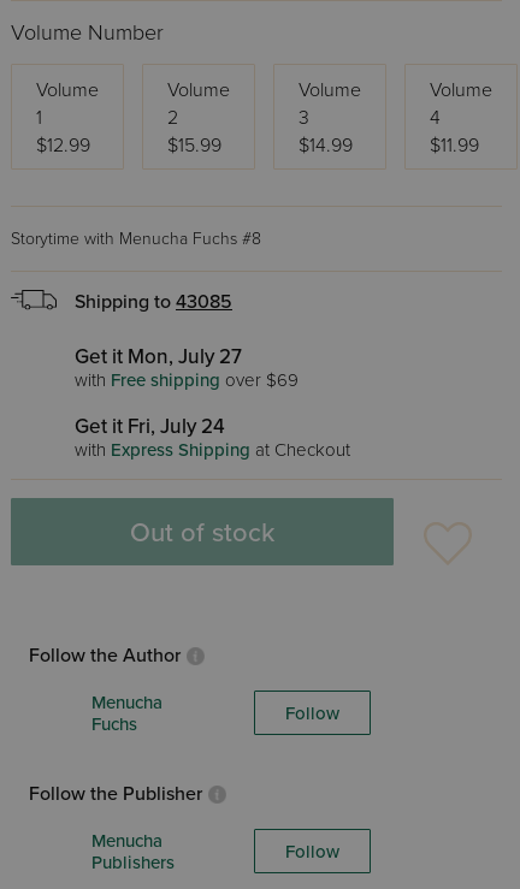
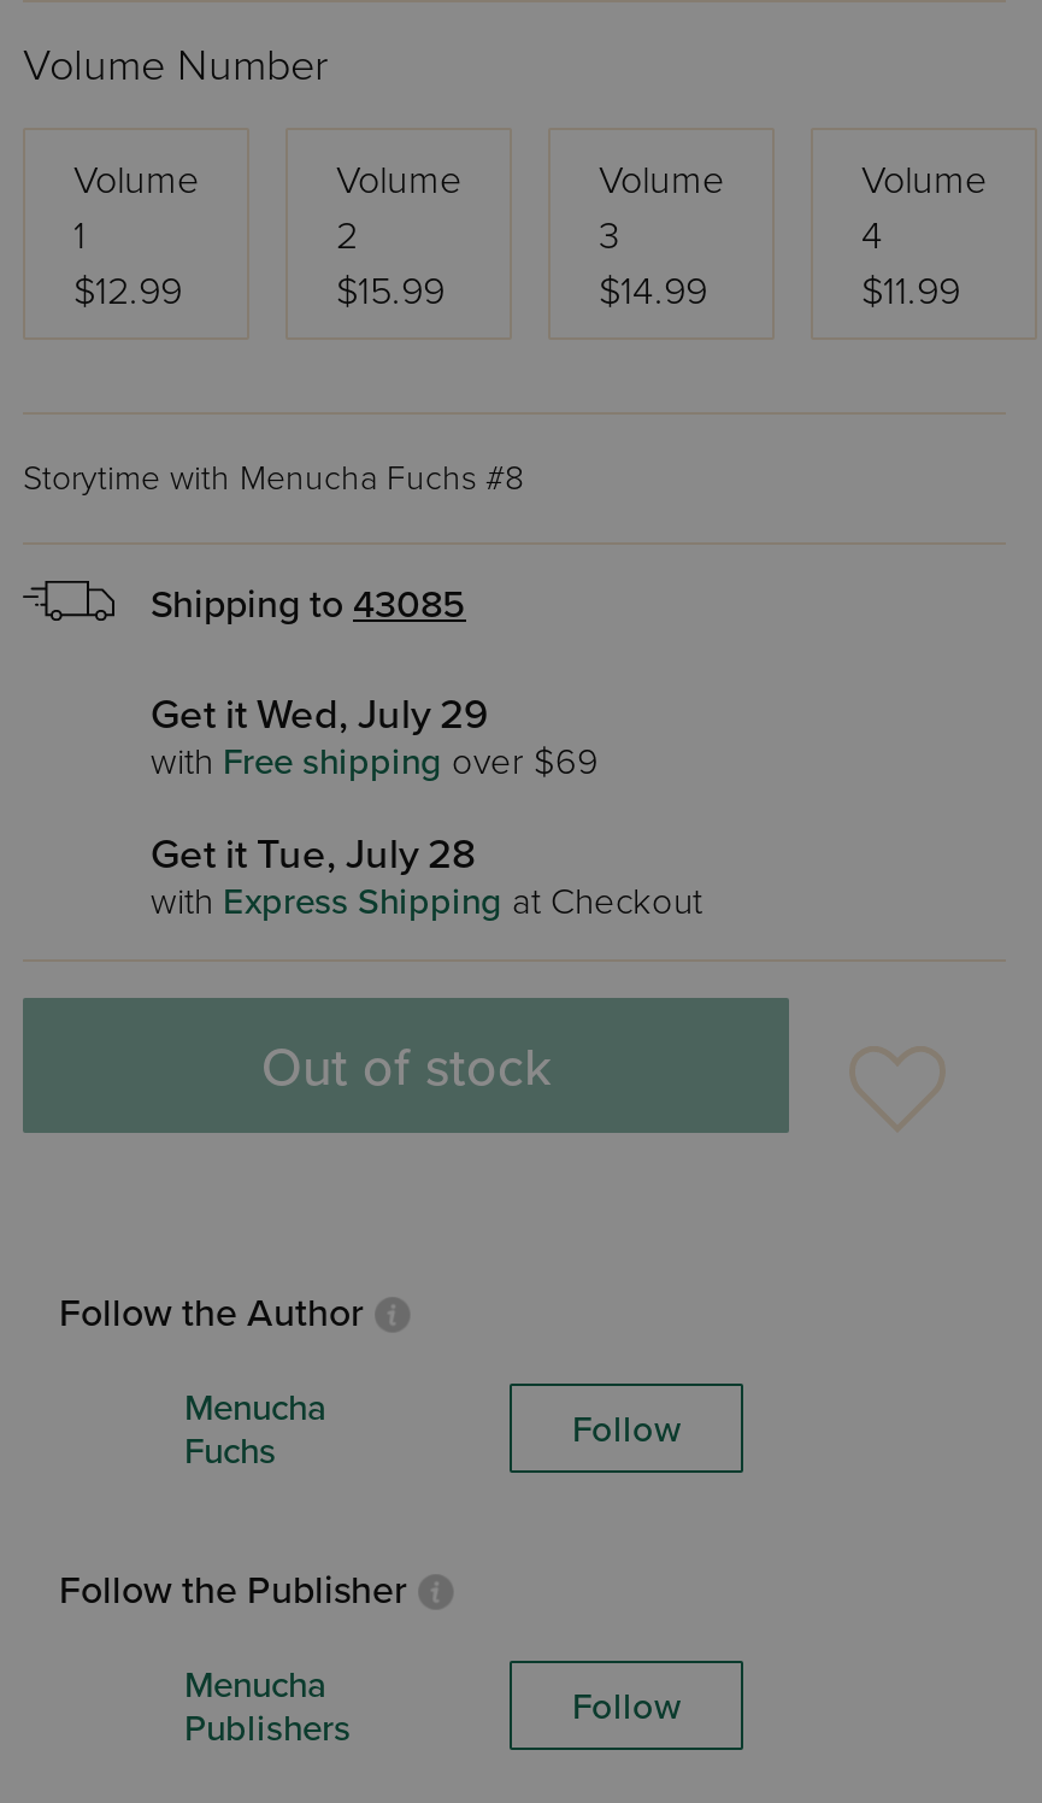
- Get it Mon, July 27
+ Get it Wed, July 29

- Get it Fri, July 24
+ Get it Tue, July 28
